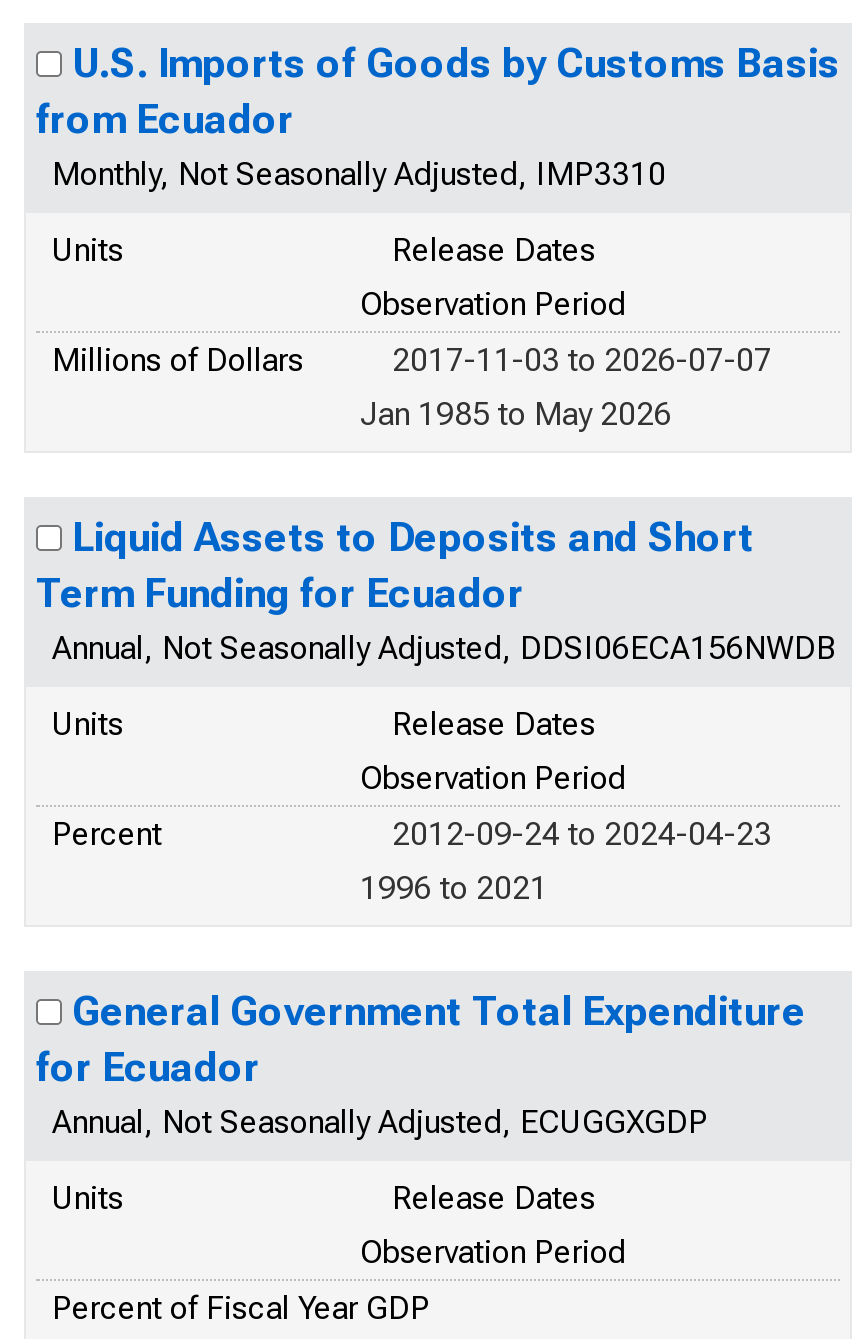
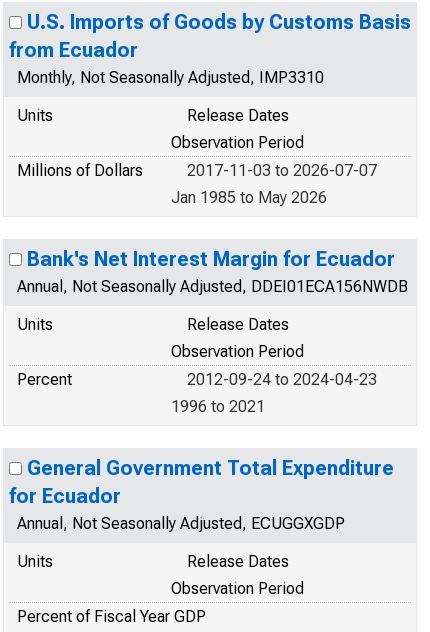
- Liquid Assets to Deposits and Short
- Term Funding for Ecuador
- Annual, Not Seasonally Adjusted, DDSI06ECA156NWDB
+ Bank's Net Interest Margin for Ecuador
+ Annual, Not Seasonally Adjusted, DDEI01ECA156NWDB
